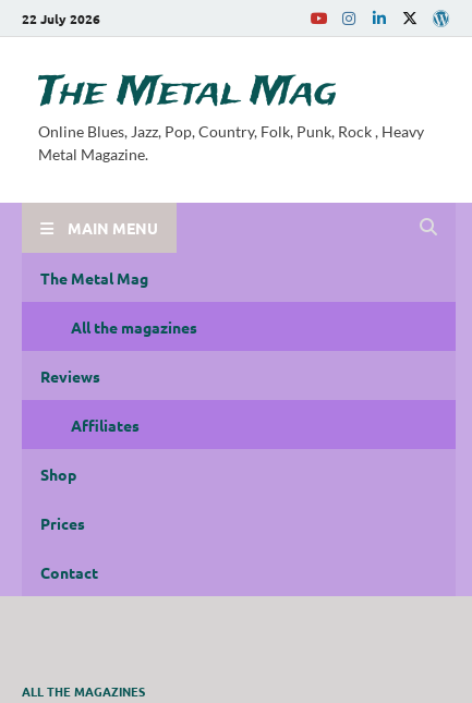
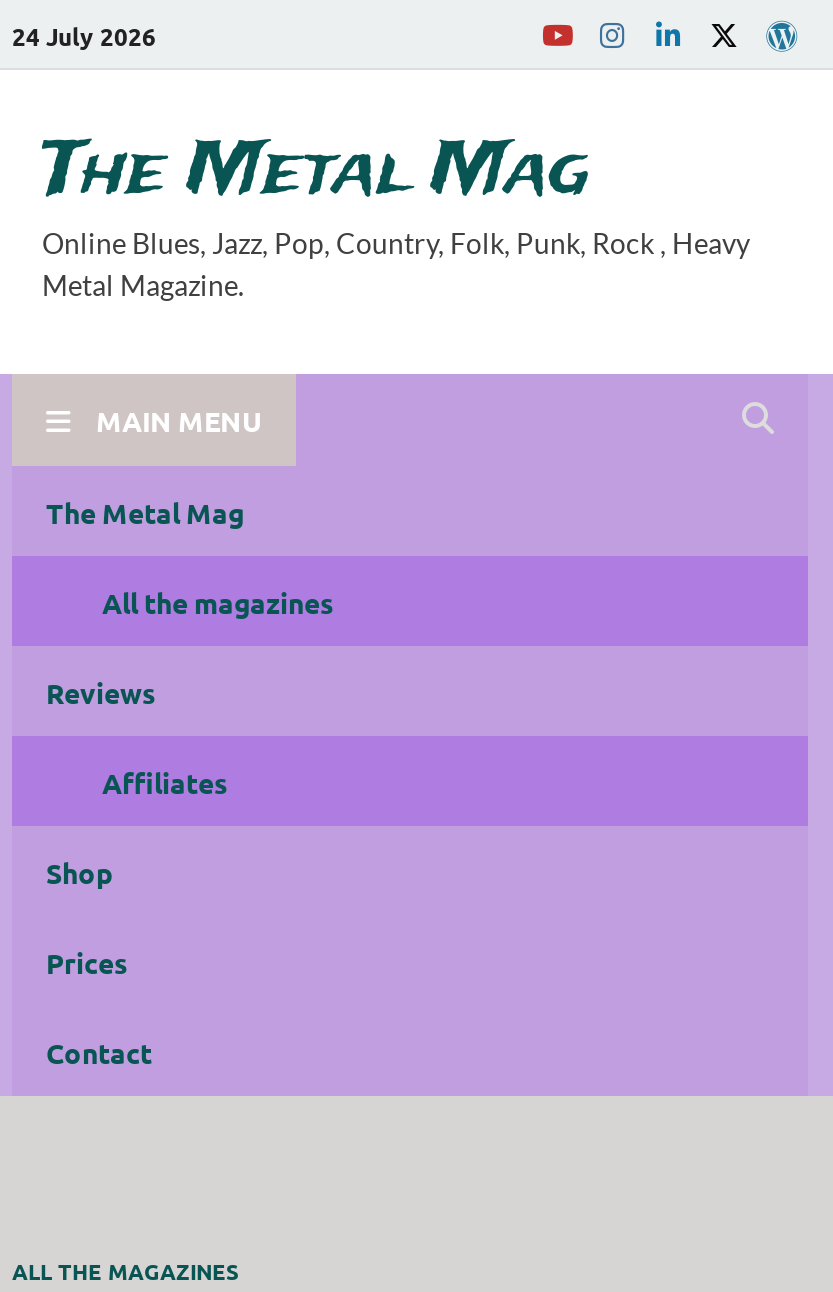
- 22 July 2026
+ 24 July 2026
